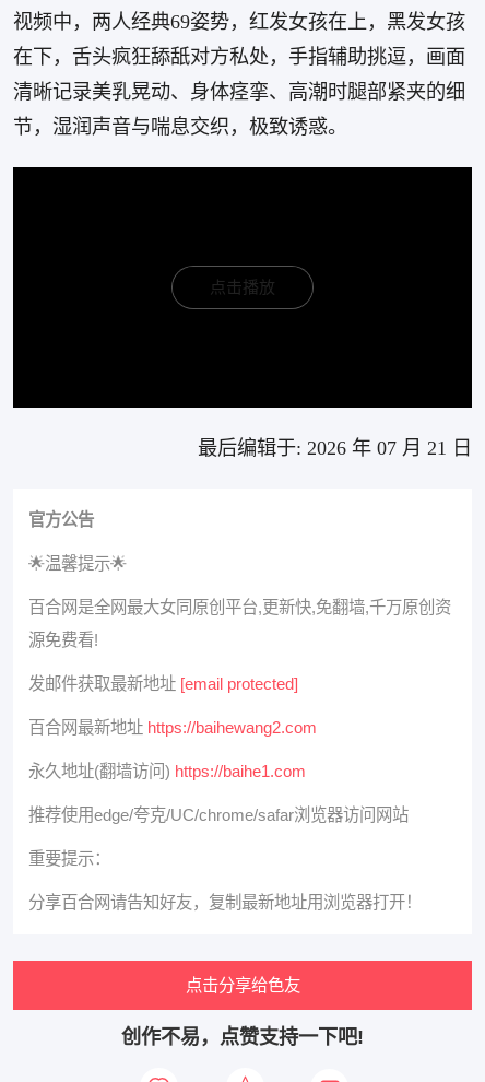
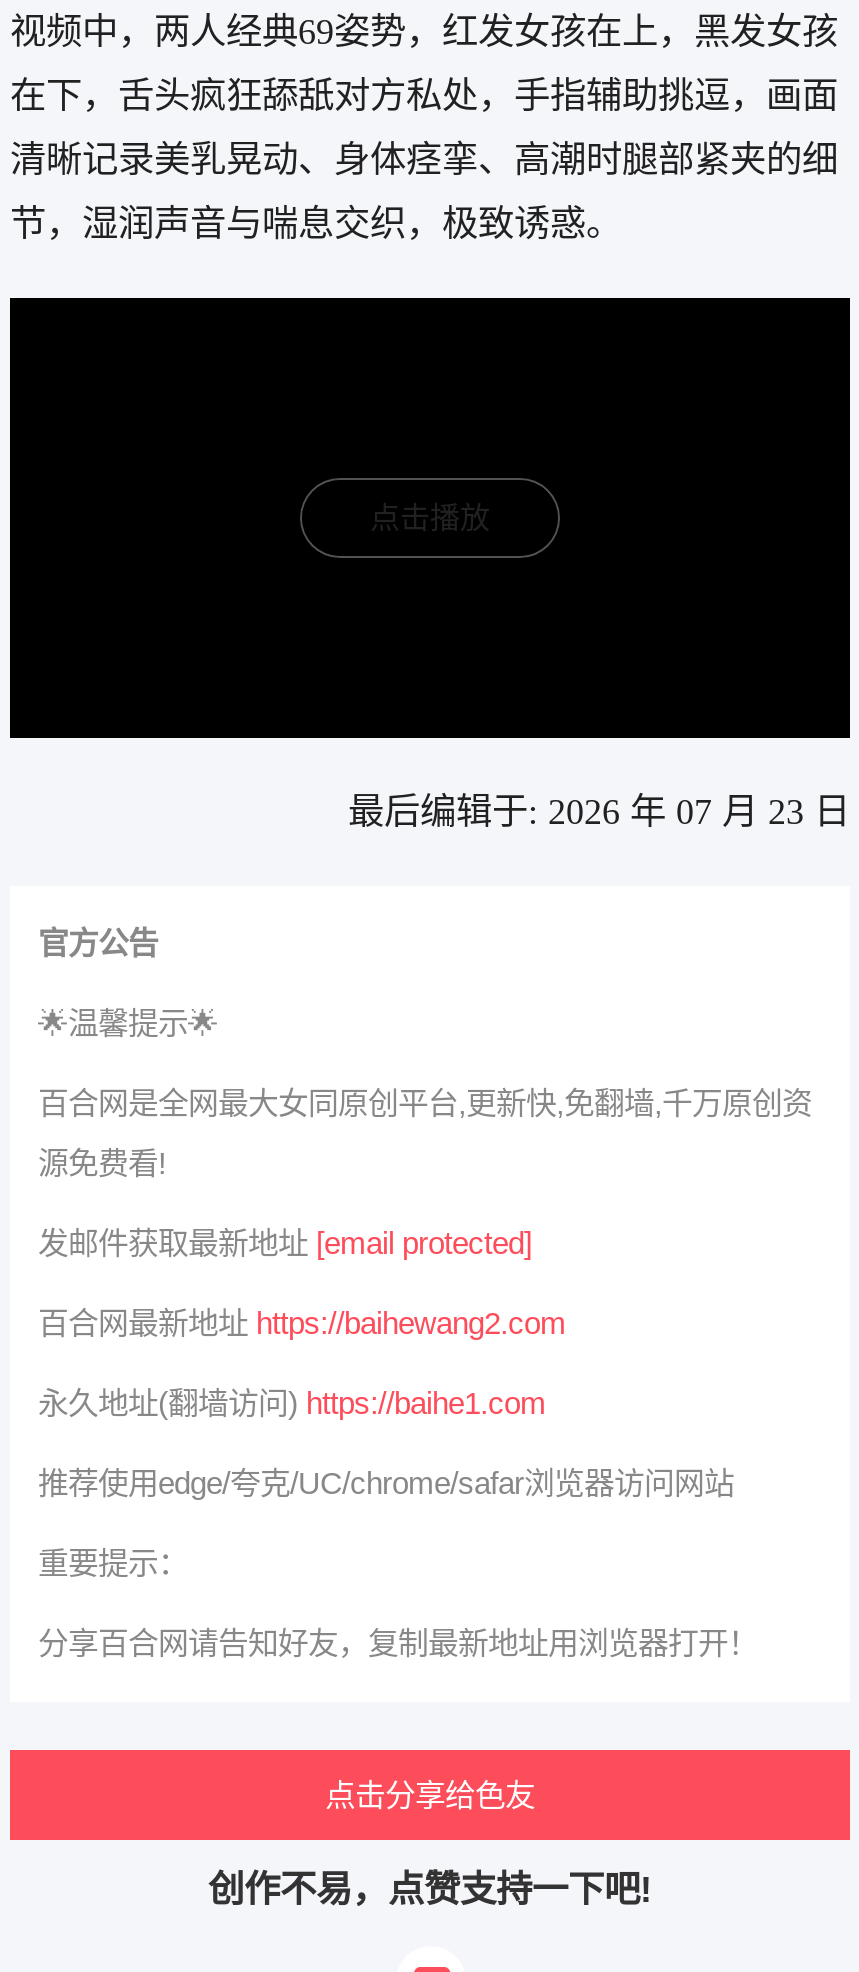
- 最后编辑于: 2026 年 07 月 21 日
+ 最后编辑于: 2026 年 07 月 23 日
